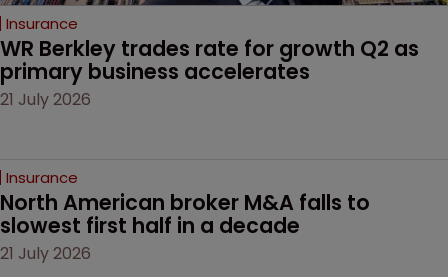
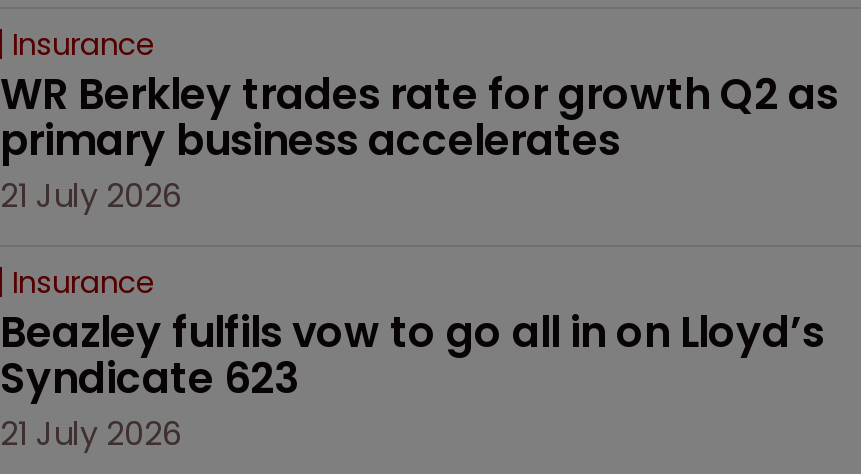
- North American broker M&A falls to
- slowest first half in a decade
+ Beazley fulfils vow to go all in on Lloyd’s
+ Syndicate 623
